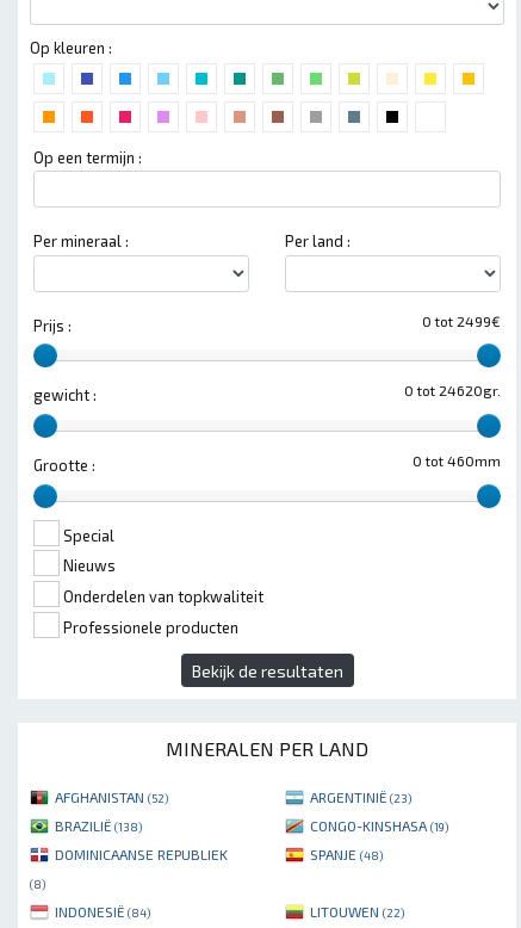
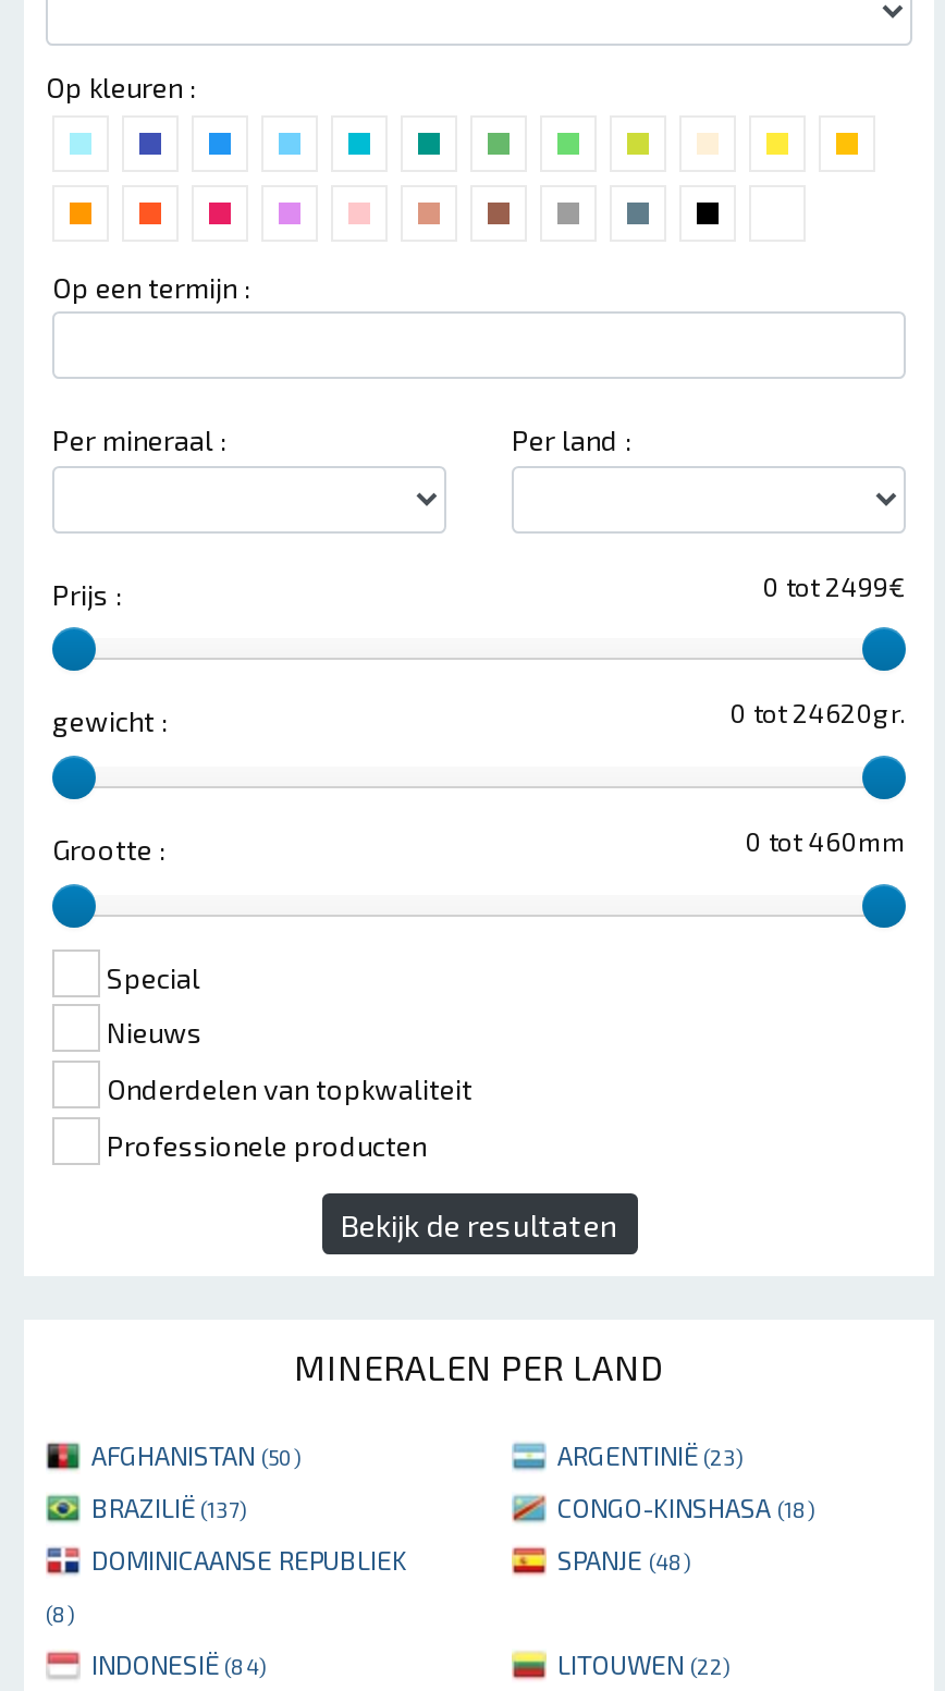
- AFGHANISTAN (52)
+ AFGHANISTAN (50)

- BRAZILIË (138)
+ BRAZILIË (137)

- CONGO-KINSHASA (19)
+ CONGO-KINSHASA (18)
